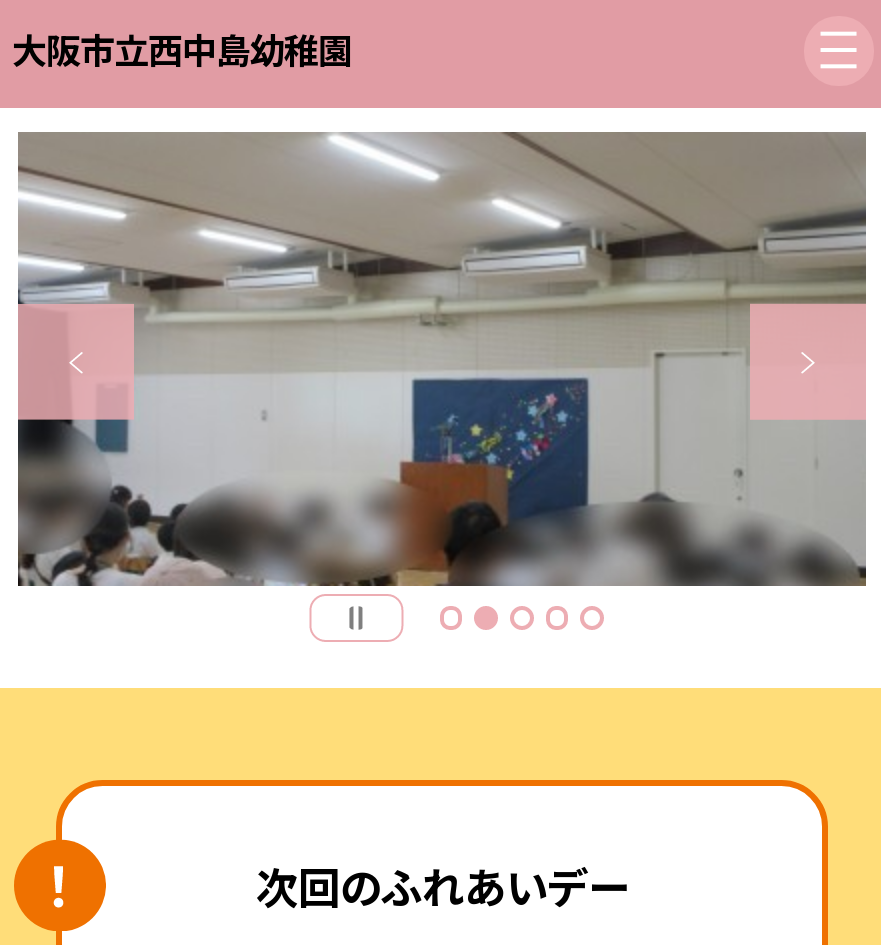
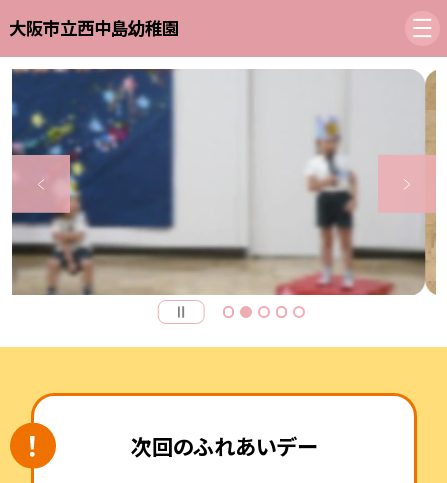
- [image]
+ [image]
